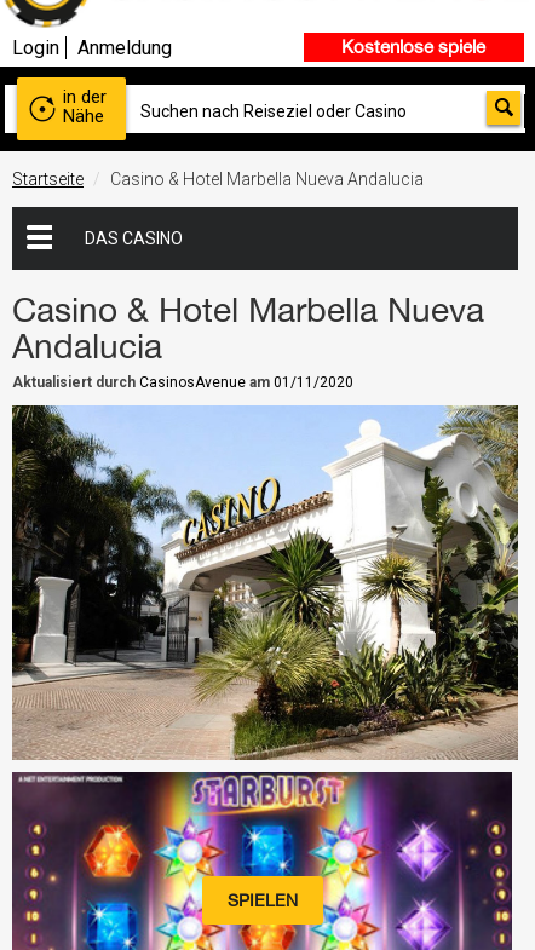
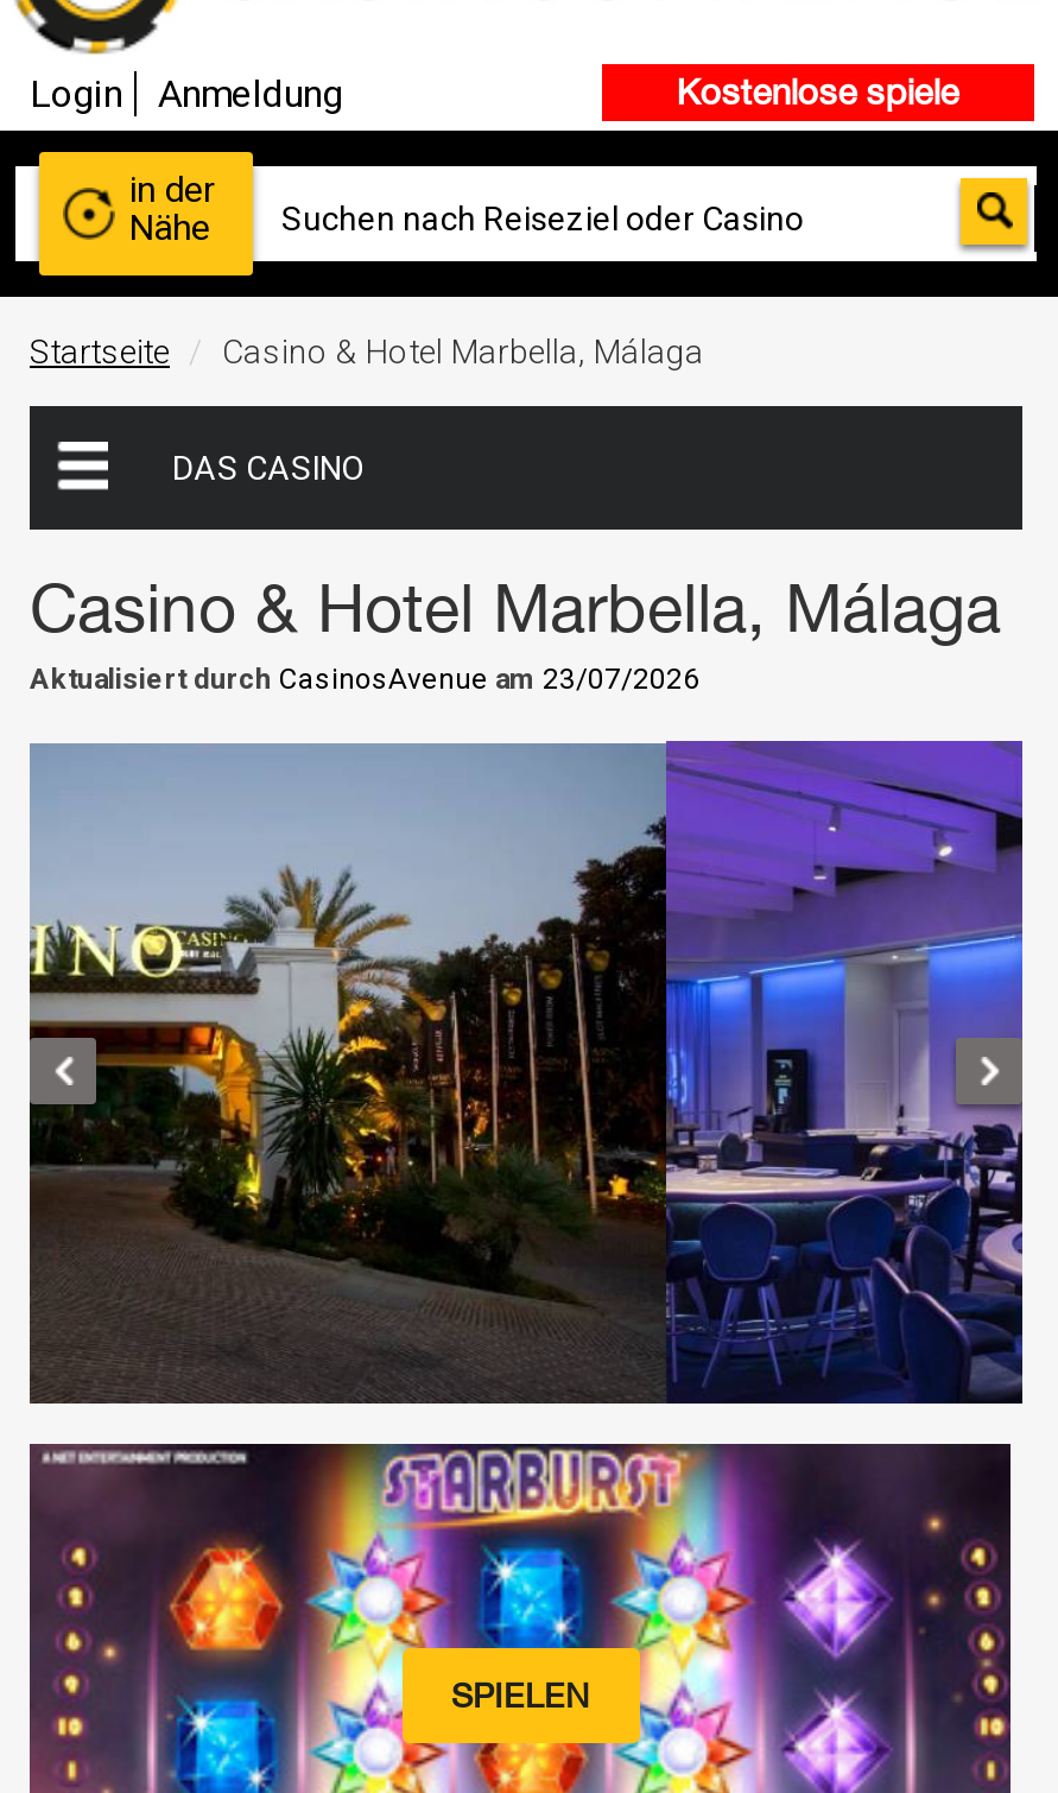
- Casino & Hotel Marbella Nueva Andalucia
+ Casino & Hotel Marbella, Málaga

- Casino & Hotel Marbella Nueva
- Andalucia
- Aktualisiert durch CasinosAvenue am 01/11/2020
+ Casino & Hotel Marbella, Málaga
+ Aktualisiert durch CasinosAvenue am 23/07/2026

- [image]
+ [image]
